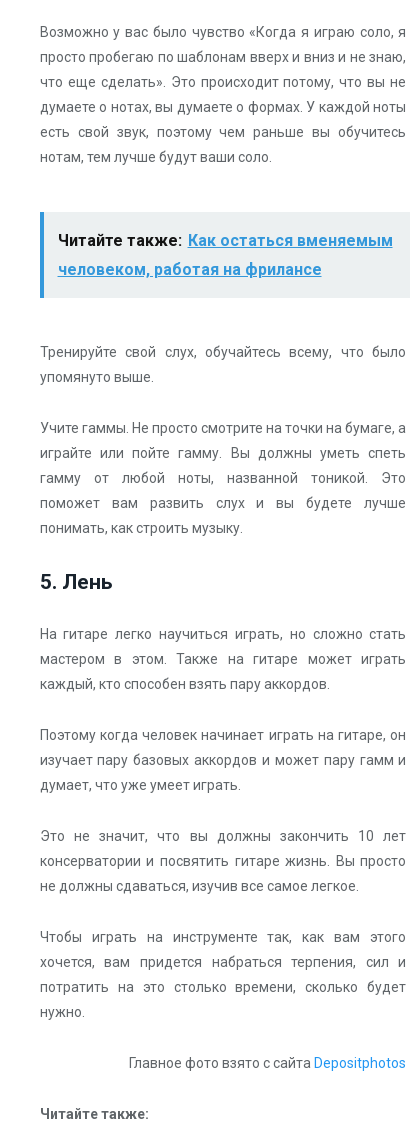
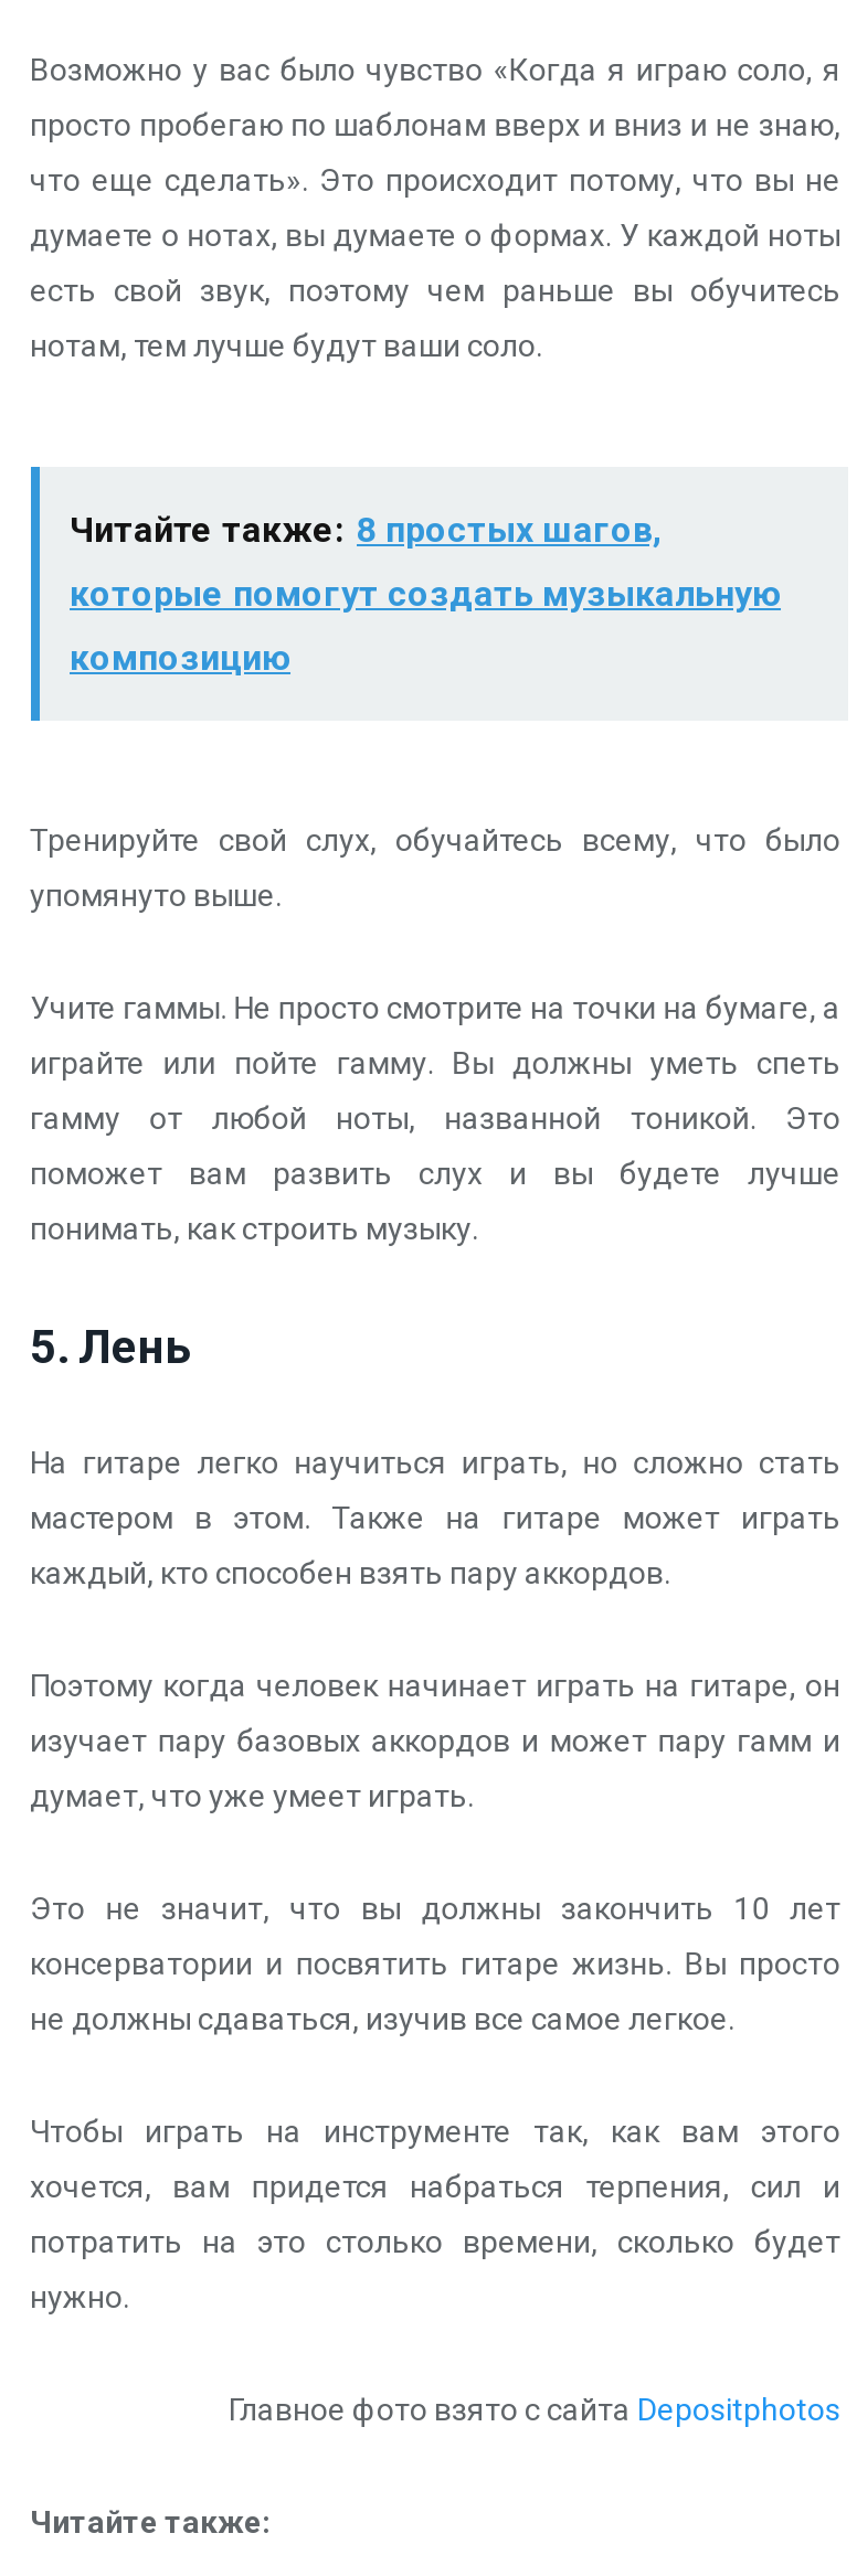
- Читайте также: Как остаться вменяемым
- человеком, работая на фрилансе
+ Читайте также: 8 простых шагов,
+ которые помогут создать музыкальную
+ композицию
